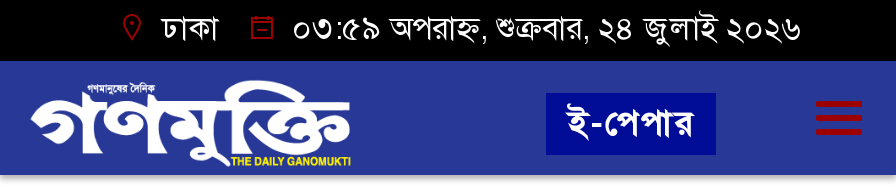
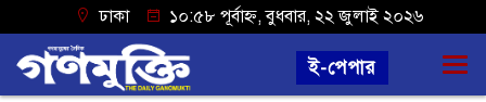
- ০৩:৫৯ অপরাহ্ন, শুক্রবার, ২৪ জুলাই ২০২৬
+ ১০:৫৮ পূর্বাহ্ন, বুধবার, ২২ জুলাই ২০২৬
